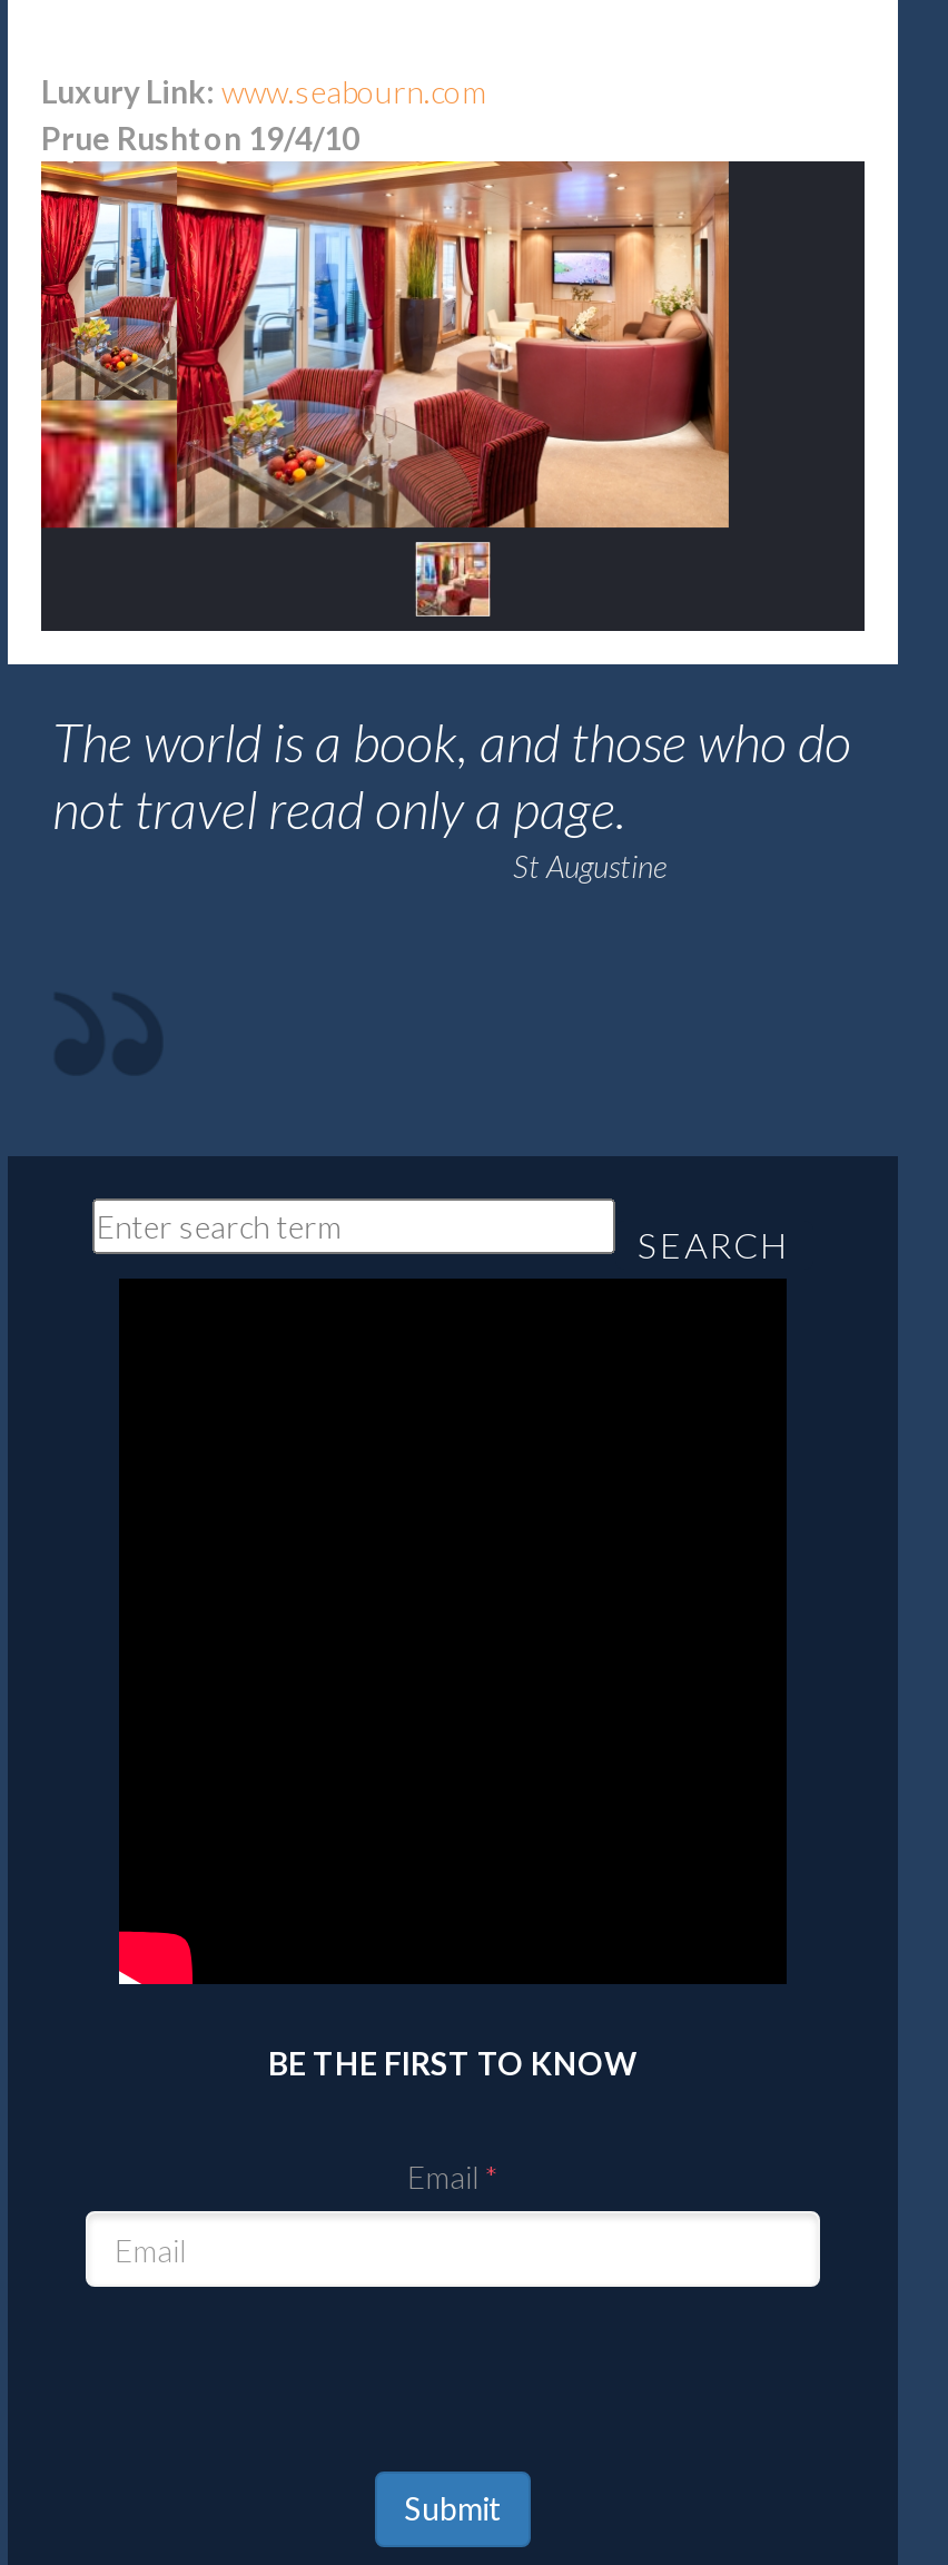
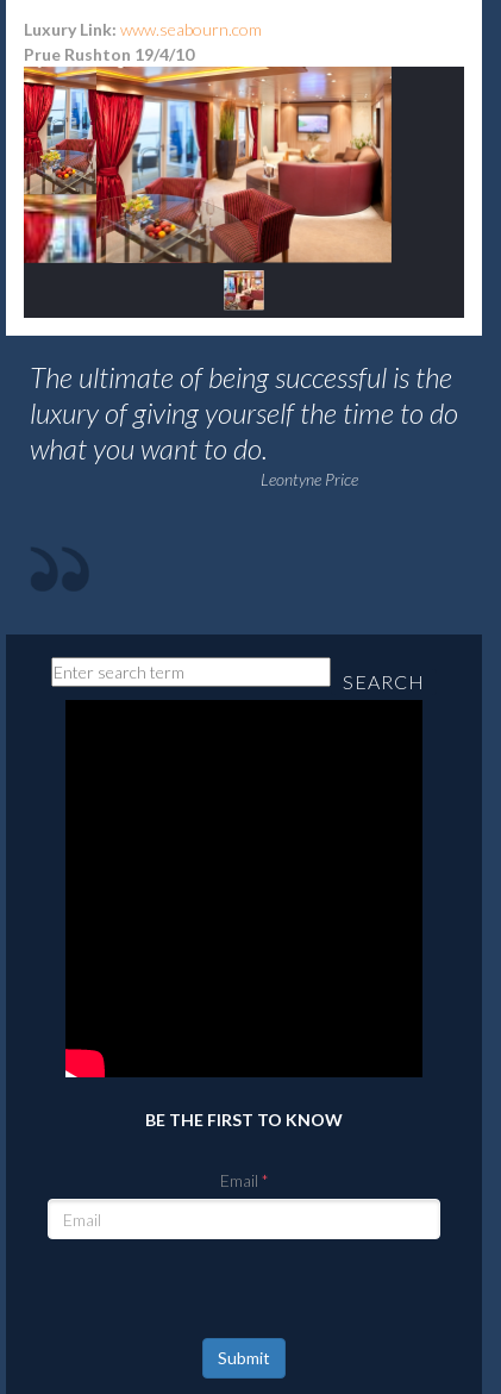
- The world is a book, and those who do
- not travel read only a page.
- St Augustine
+ The ultimate of being successful is the
+ luxury of giving yourself the time to do
+ what you want to do.
+ Leontyne Price
